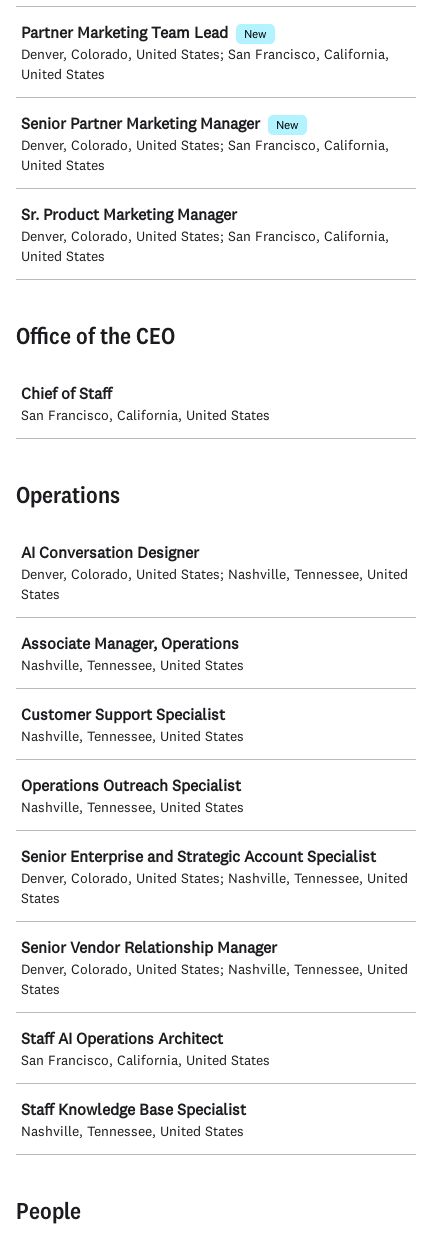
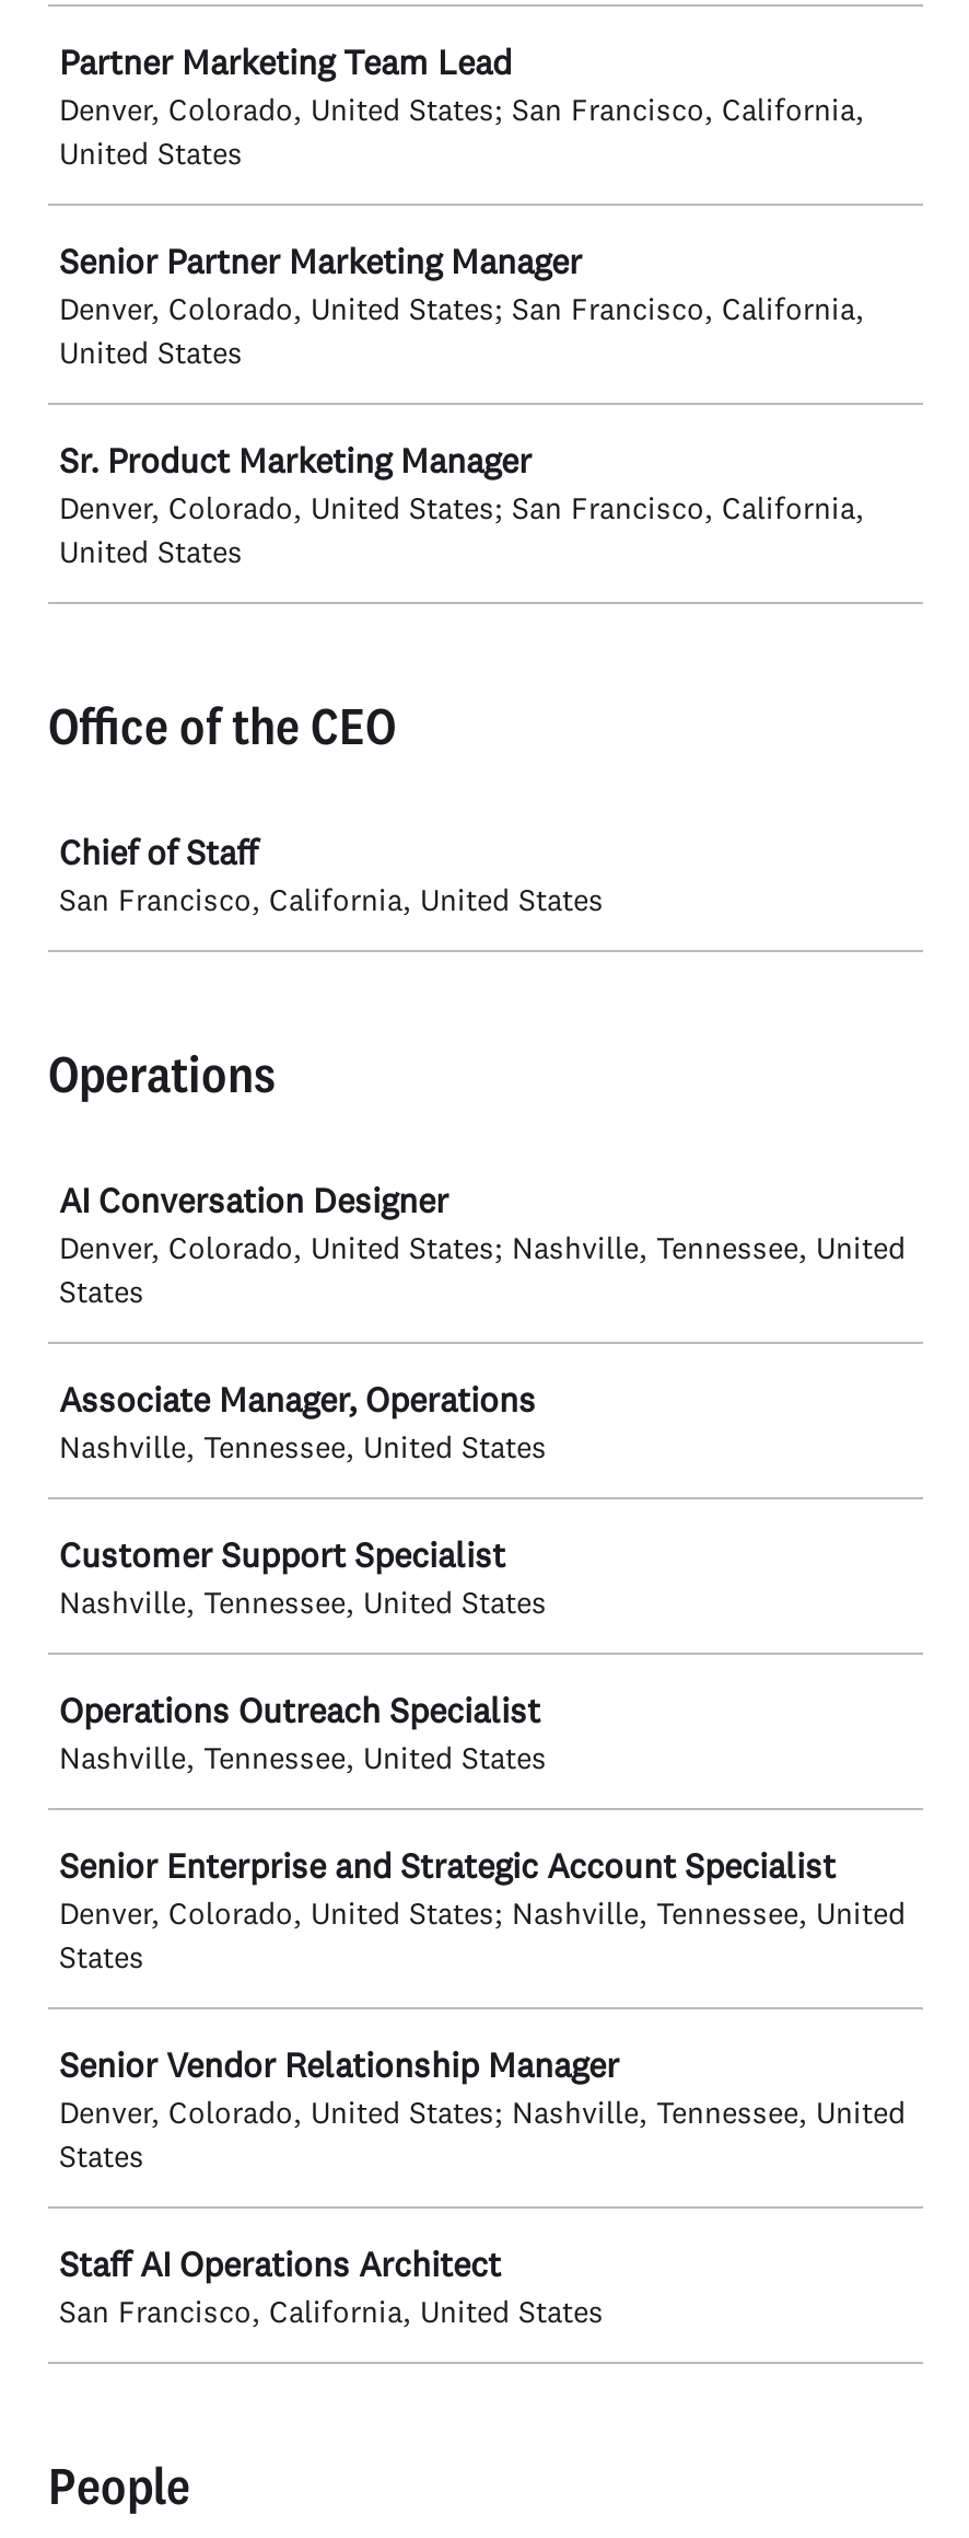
- New

- New

- Staff Knowledge Base Specialist
- Nashville, Tennessee, United States
